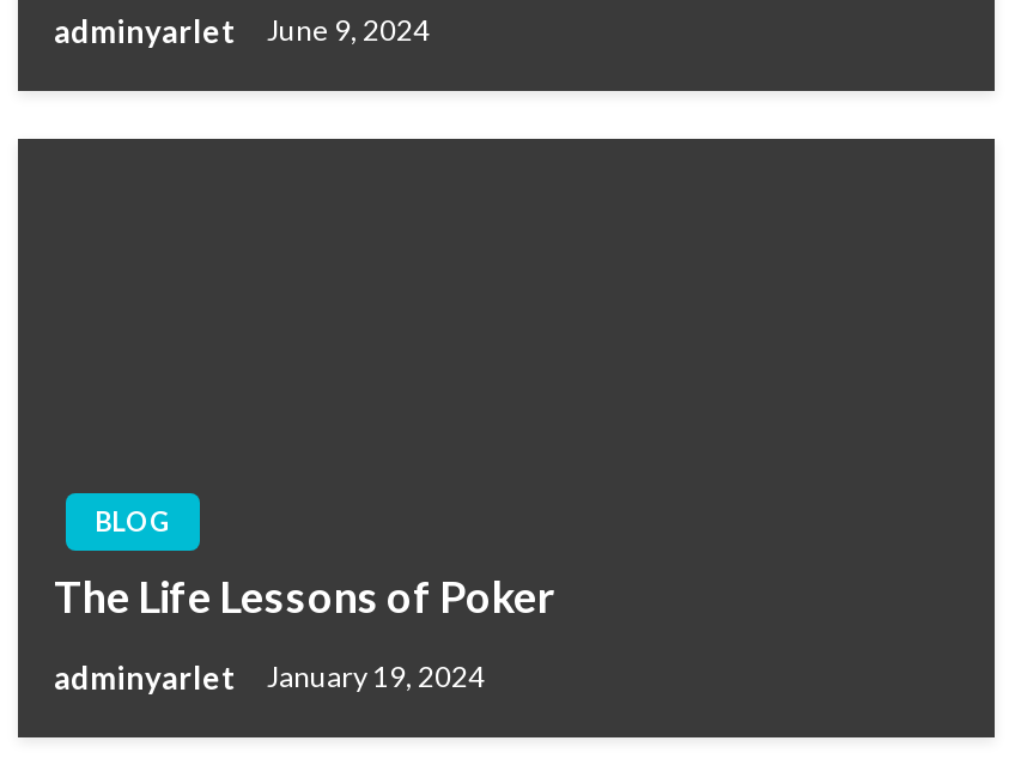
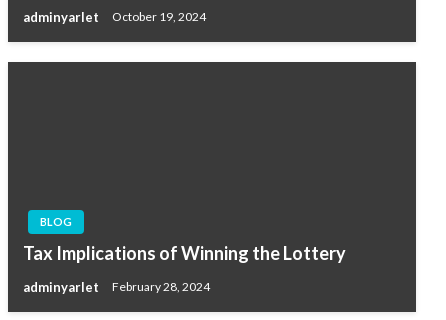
- adminyarlet June 9, 2024
+ adminyarlet October 19, 2024

- The Life Lessons of Poker
+ Tax Implications of Winning the Lottery

- adminyarlet January 19, 2024
+ adminyarlet February 28, 2024
